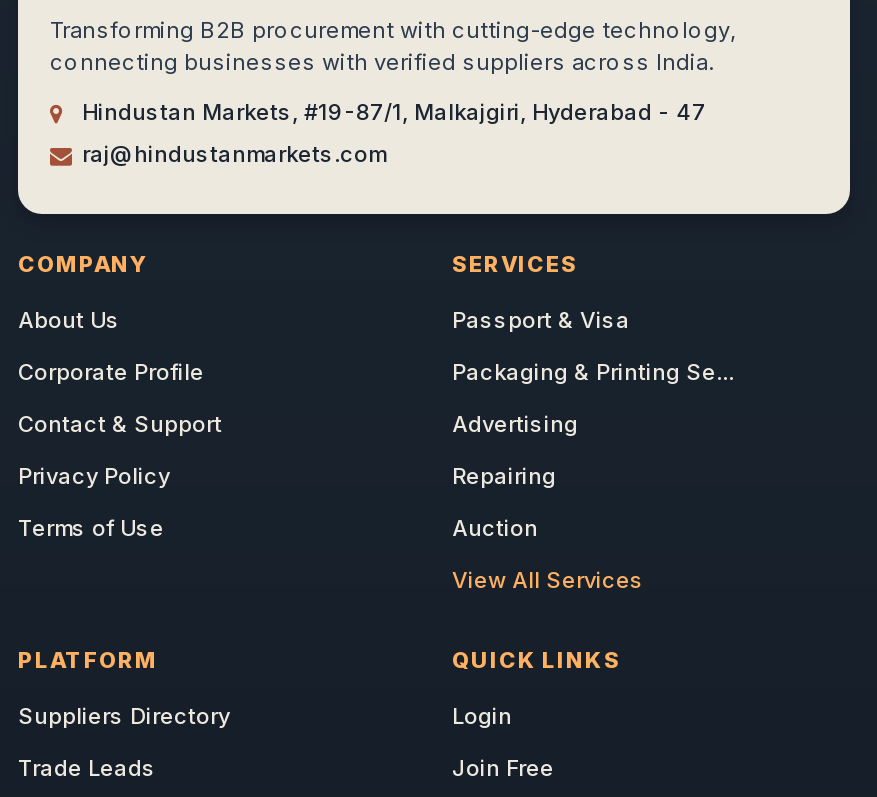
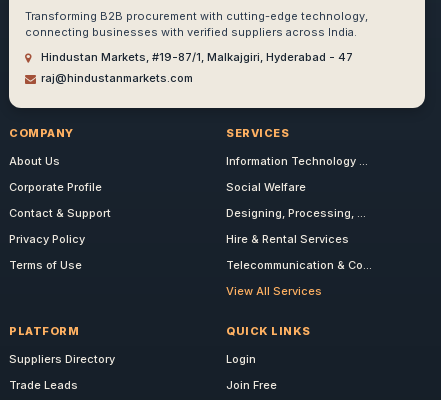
- Passport & Visa
+ Information Technology ...

- Packaging & Printing Se...
+ Social Welfare

- Advertising
+ Designing, Processing, ...

- Repairing
+ Hire & Rental Services

- Auction
+ Telecommunication & Co...
